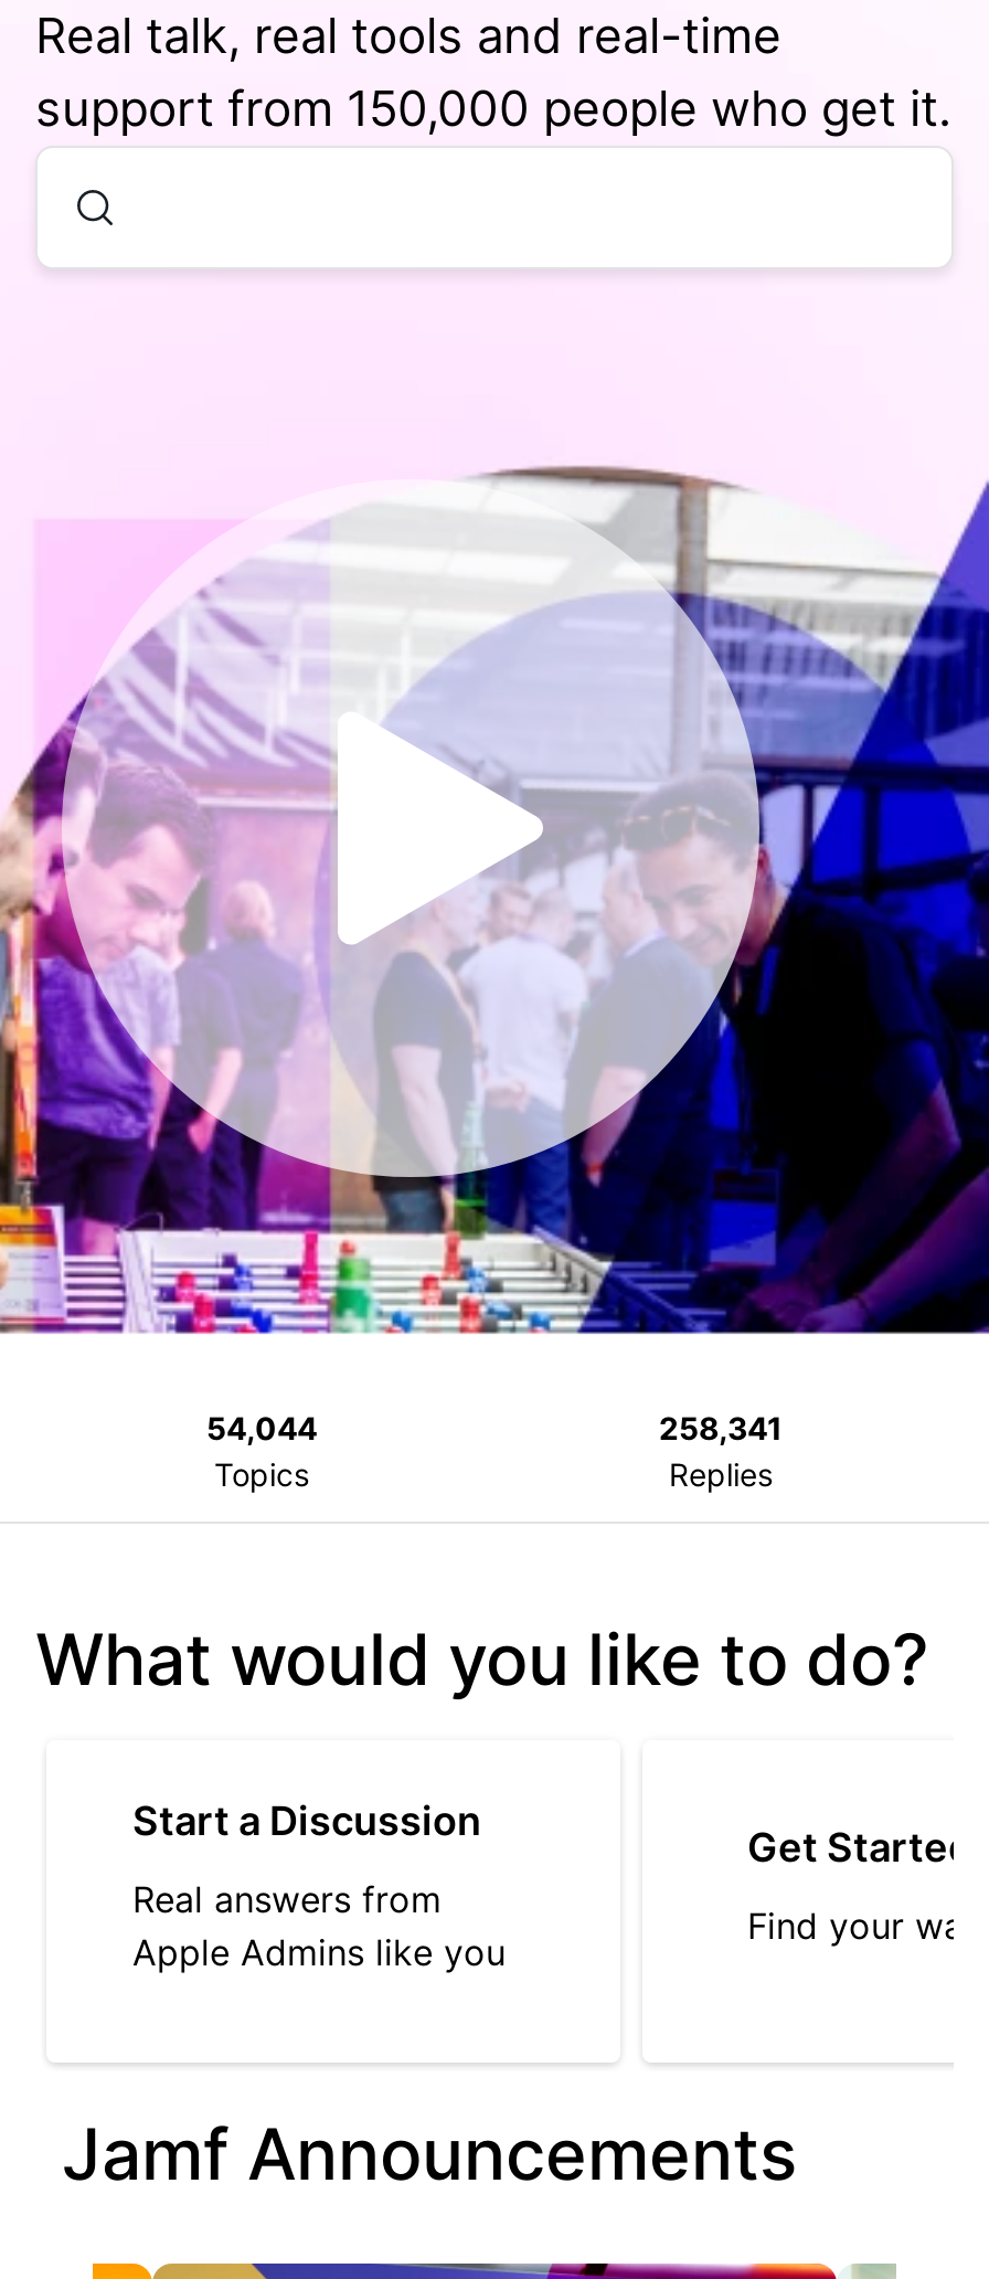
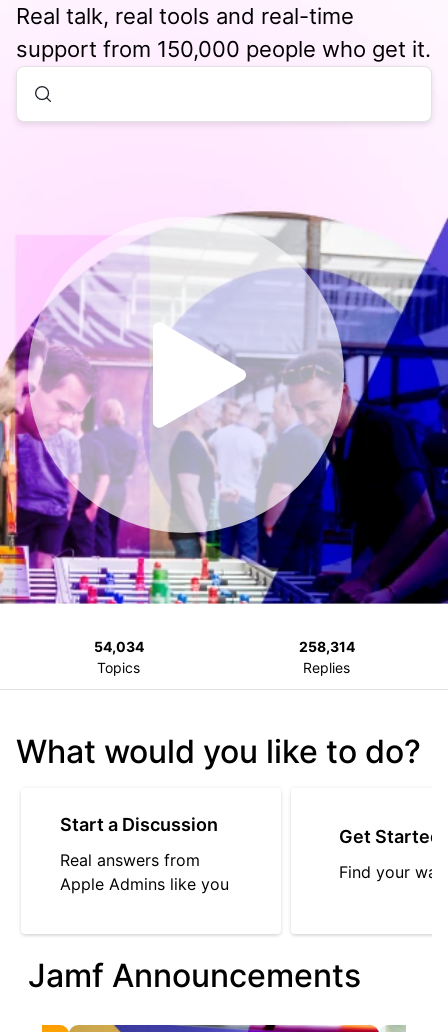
- 54,044
+ 54,034

- 258,341
+ 258,314
